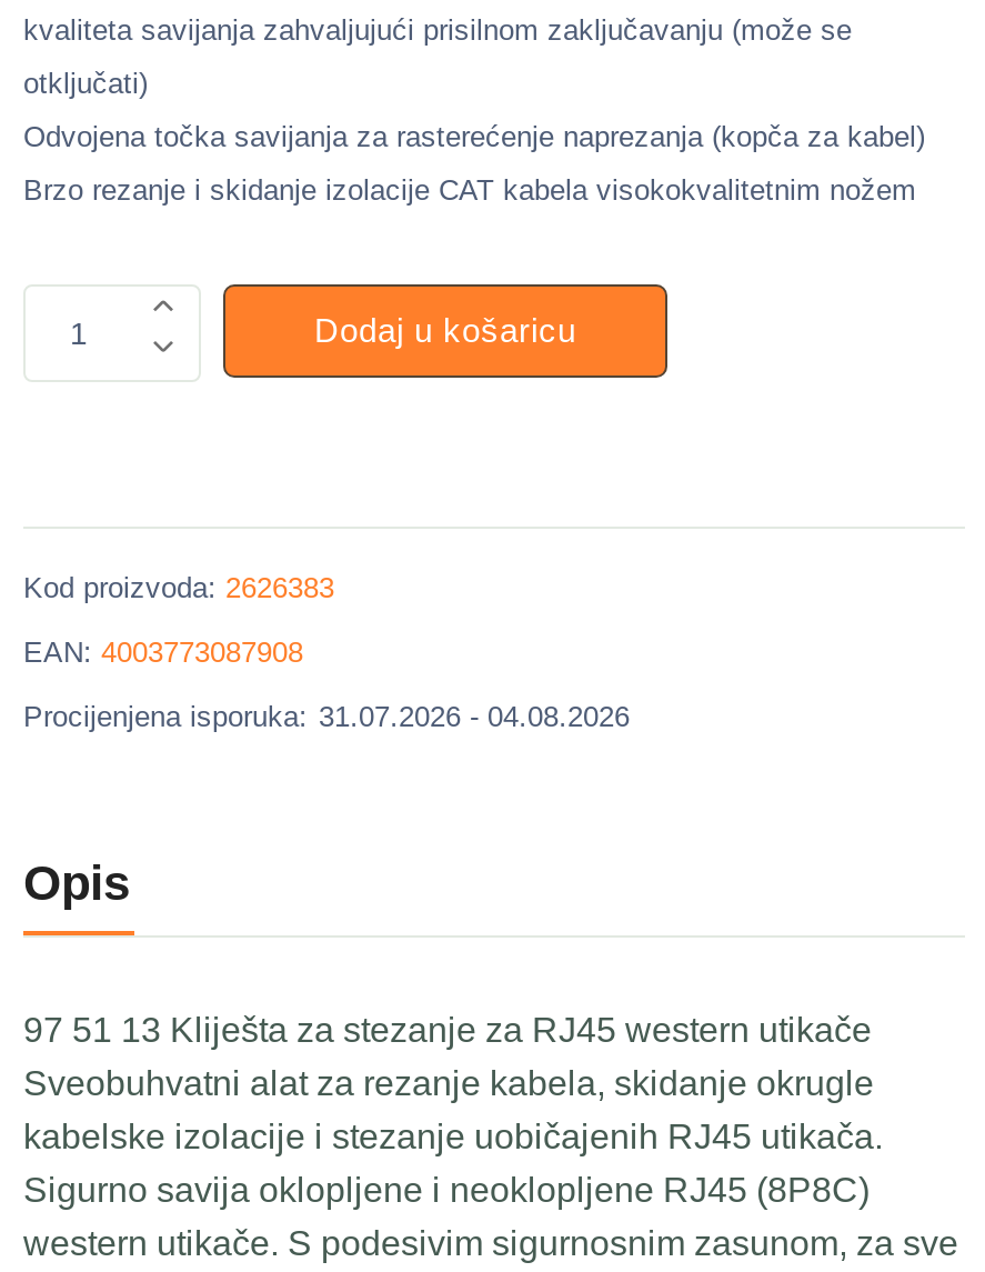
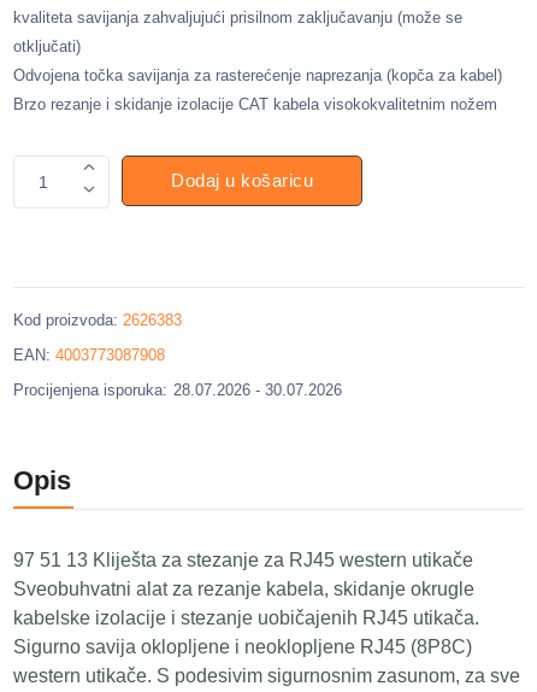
- Procijenjena isporuka: 31.07.2026 - 04.08.2026
+ Procijenjena isporuka: 28.07.2026 - 30.07.2026
